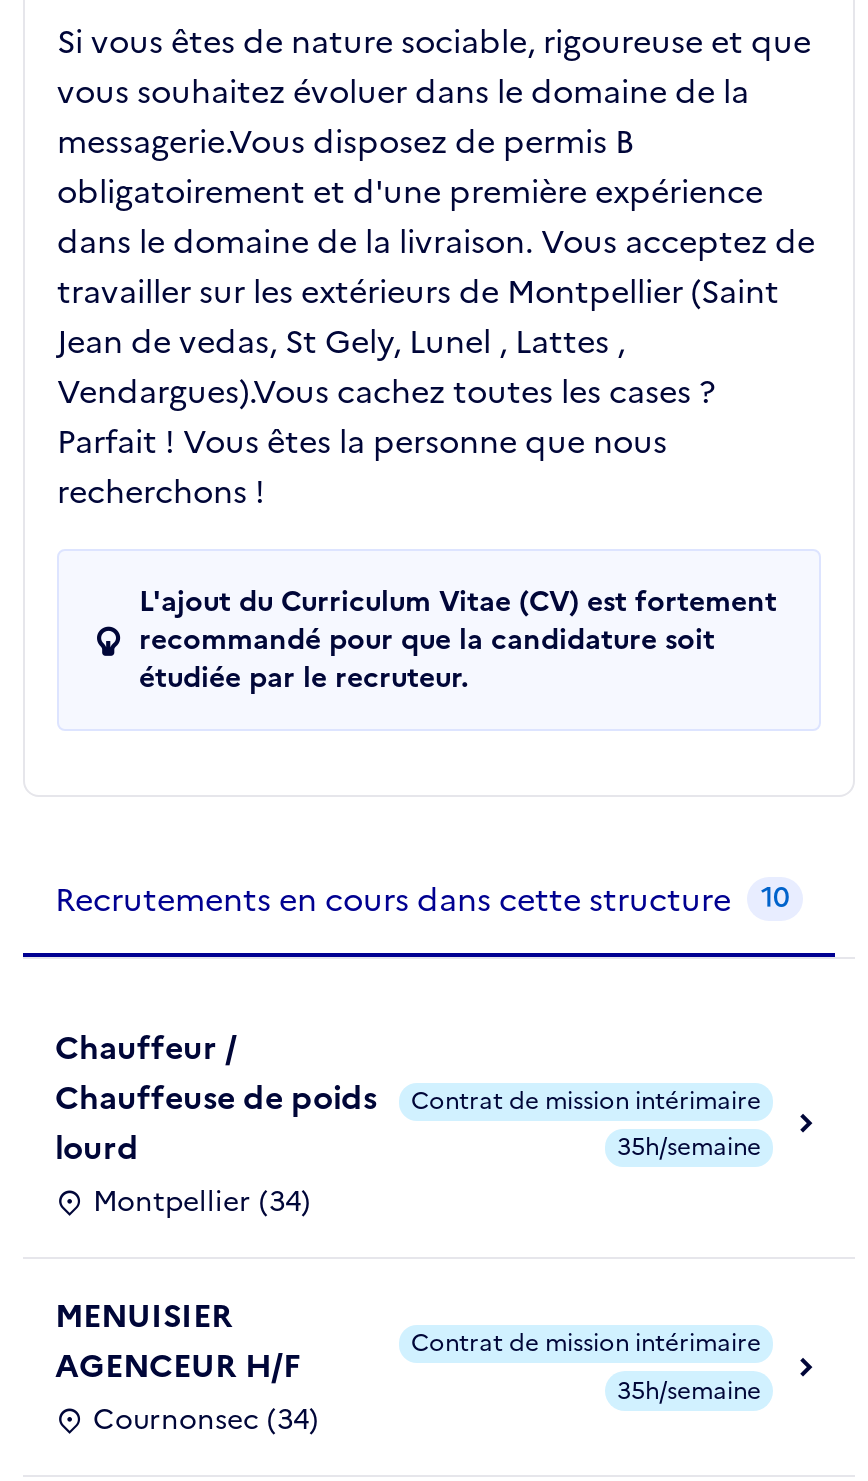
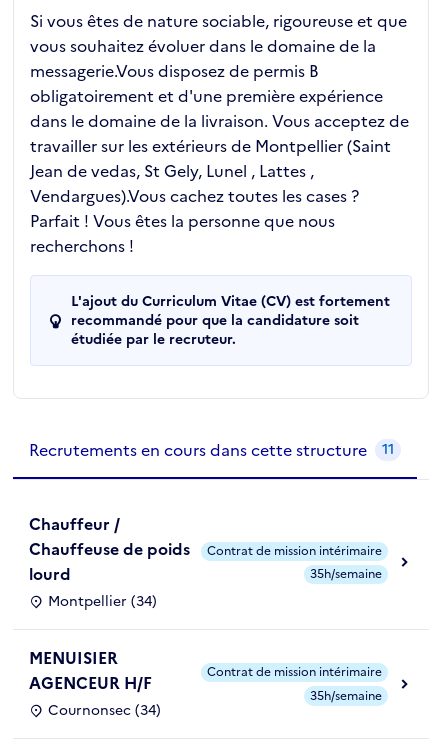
- 10
+ 11
